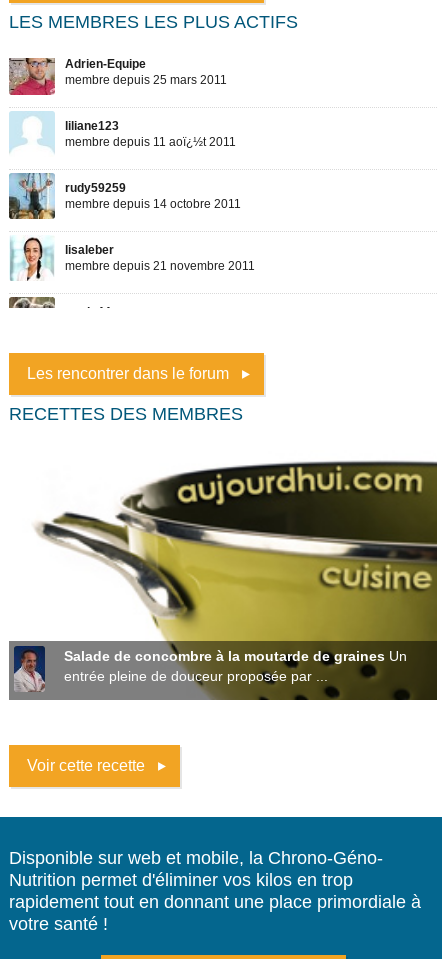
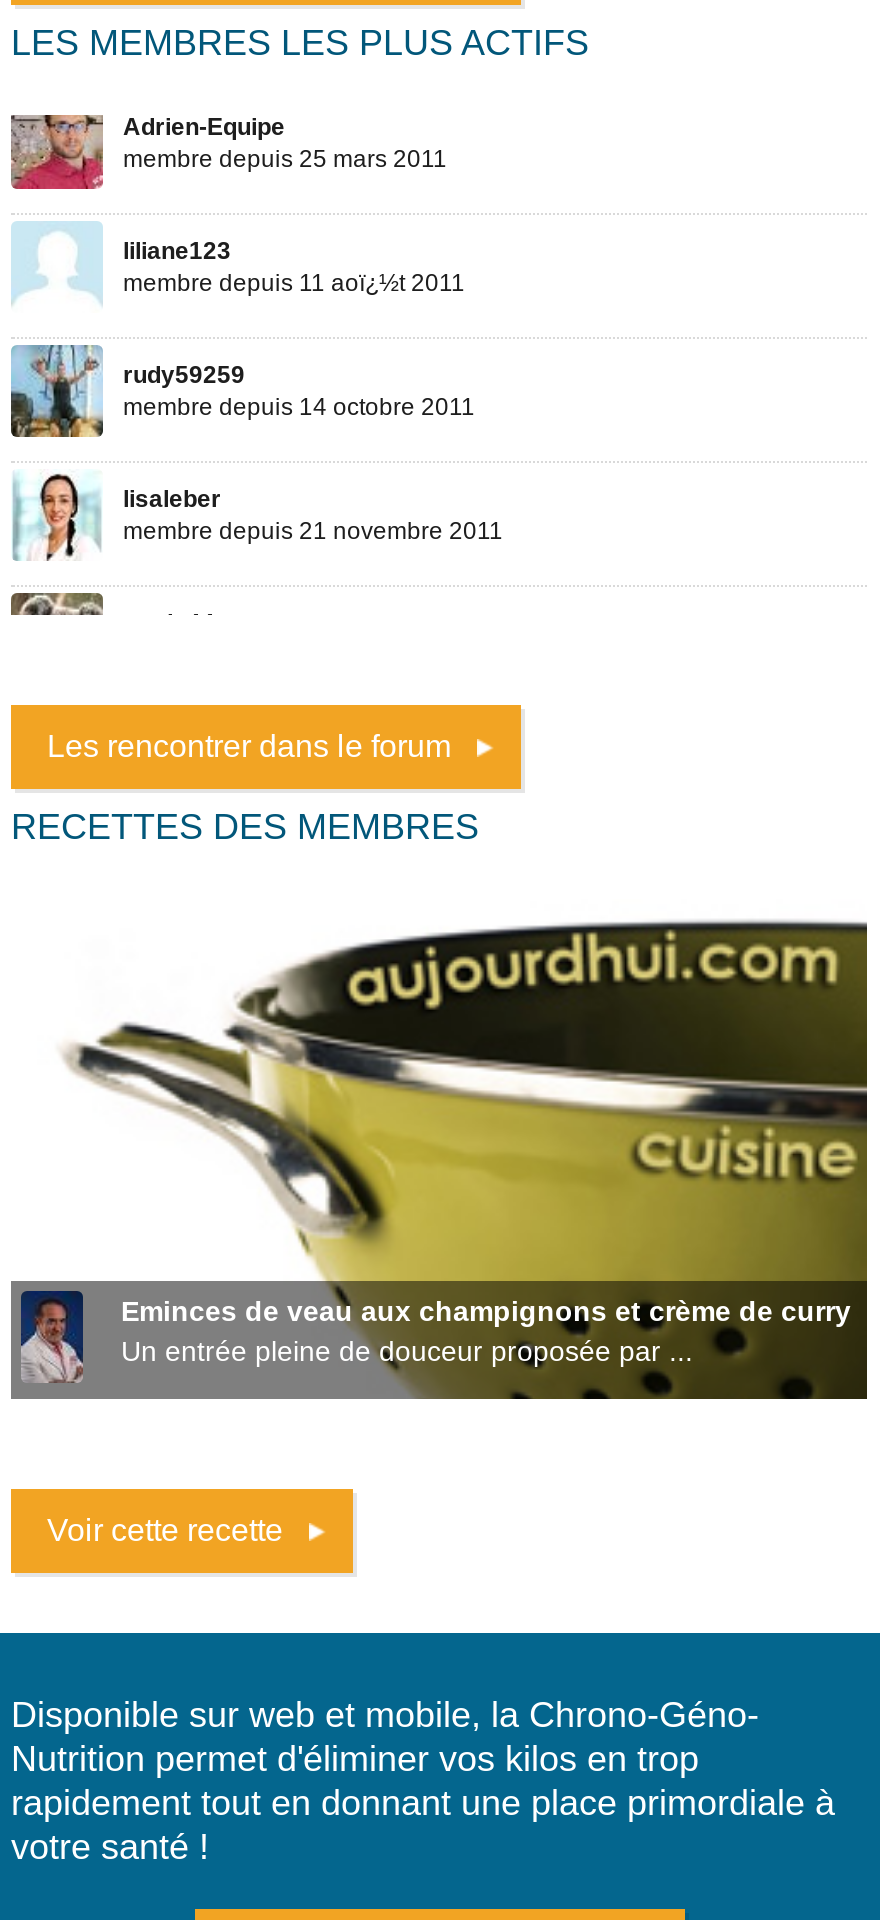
- Salade de concombre à la moutarde de graines Un
- entrée pleine de douceur proposée par ...
+ Eminces de veau aux champignons et crème de curry
+ Un entrée pleine de douceur proposée par ...
